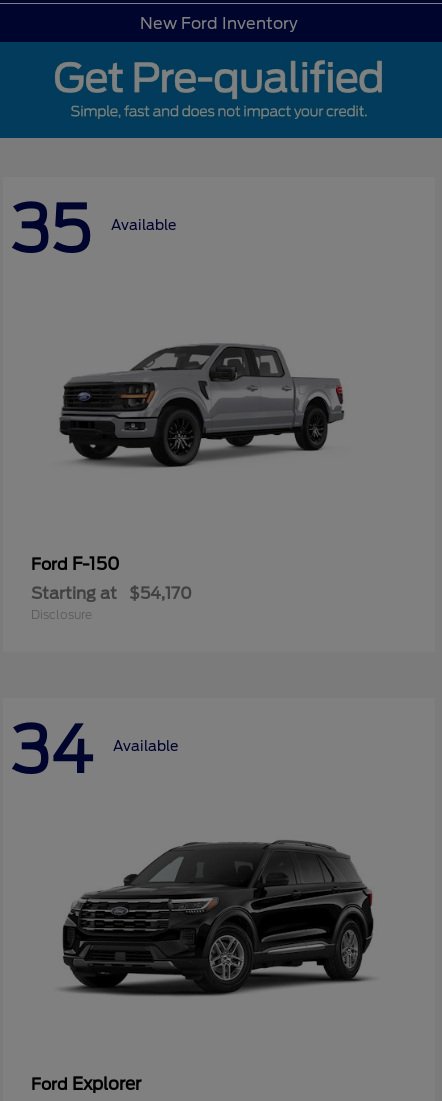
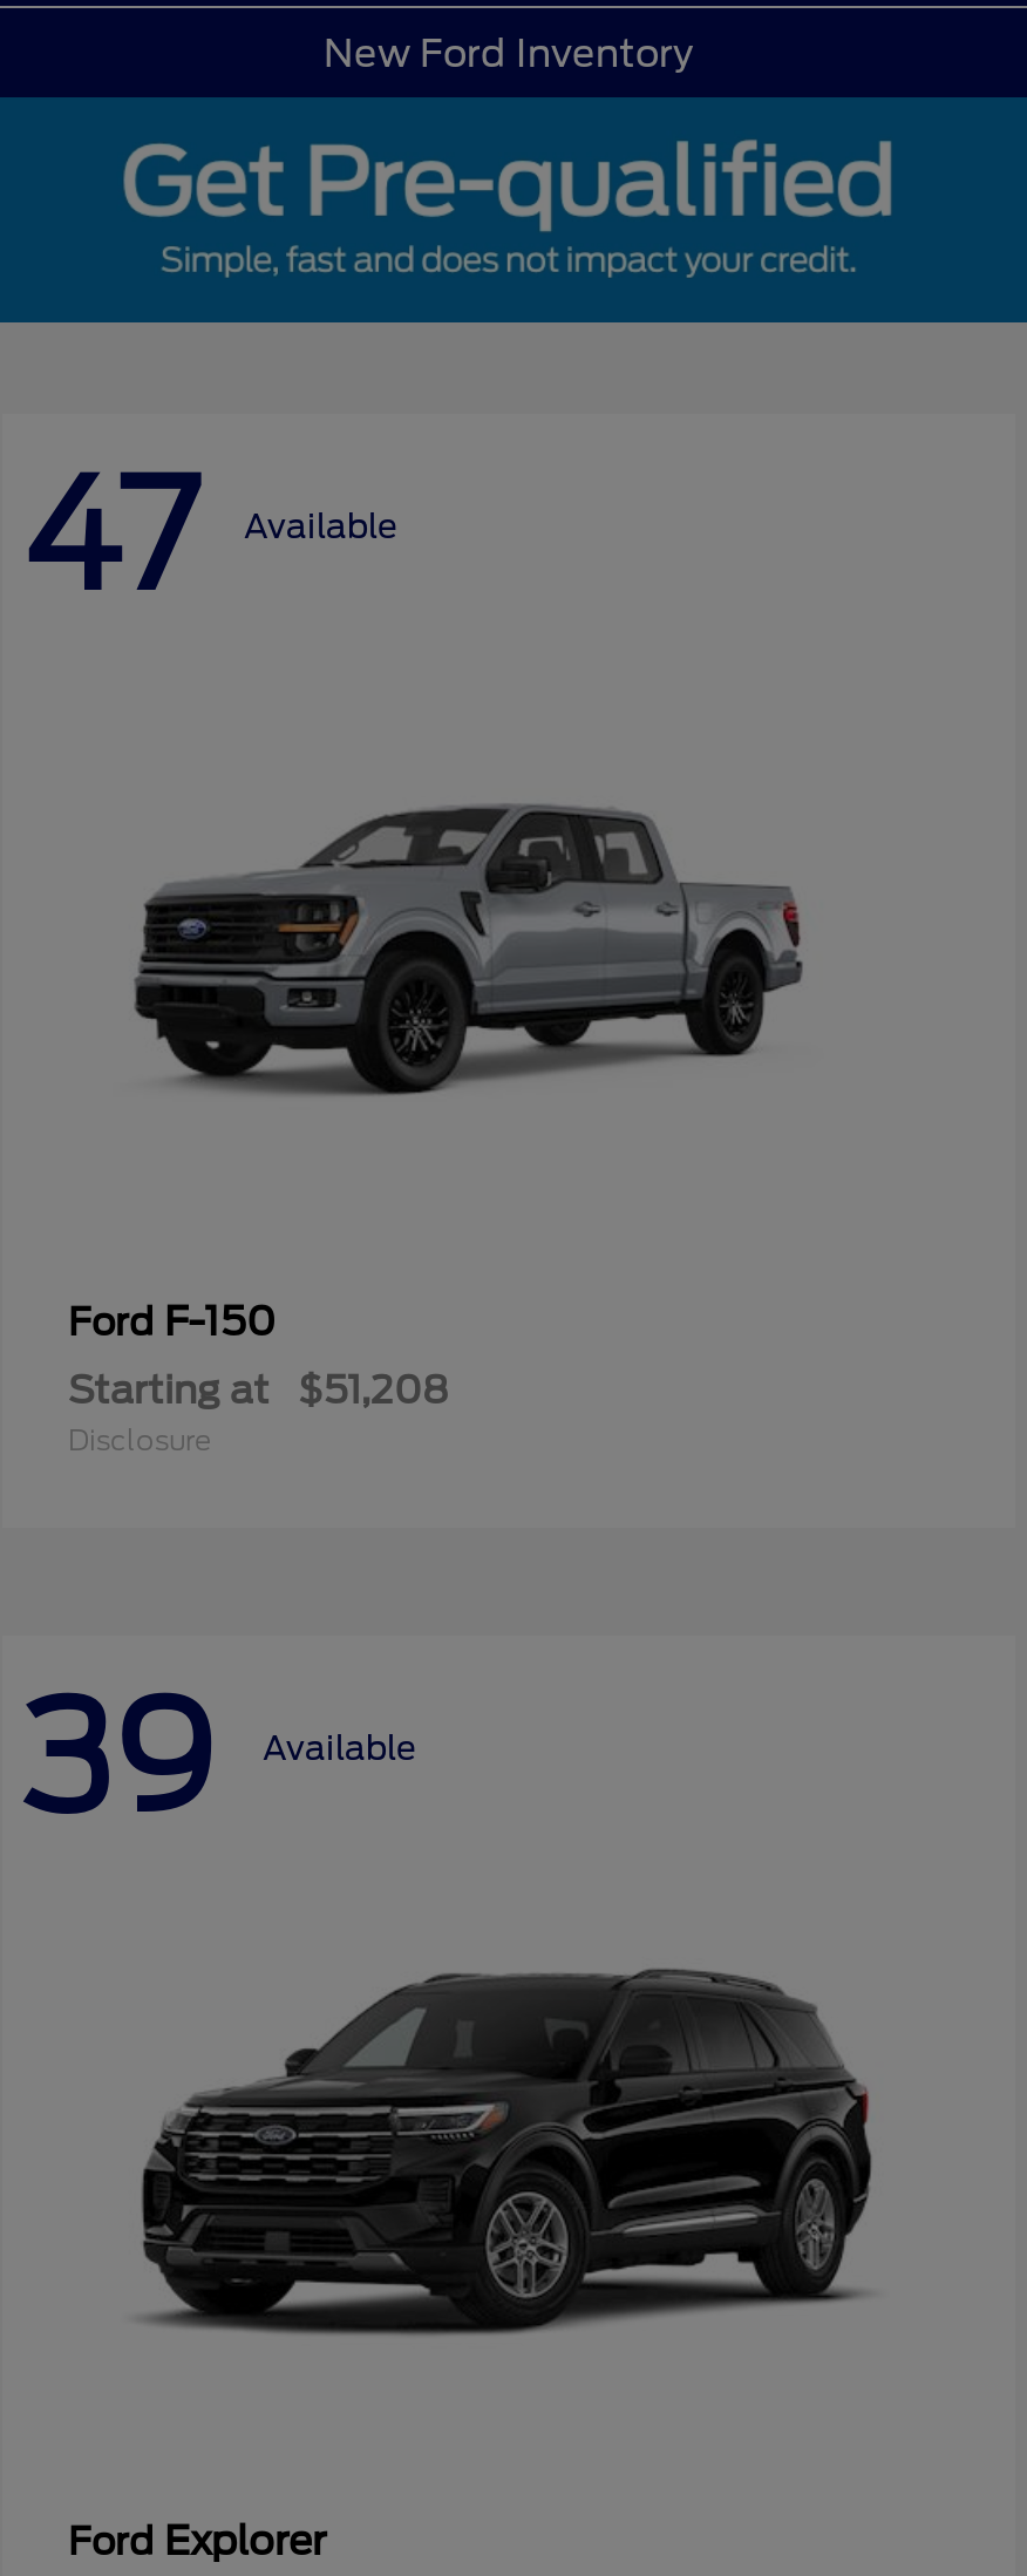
- 35 Available
+ 47 Available

- Starting at $54,170
+ Starting at $51,208

- 34 Available
+ 39 Available
